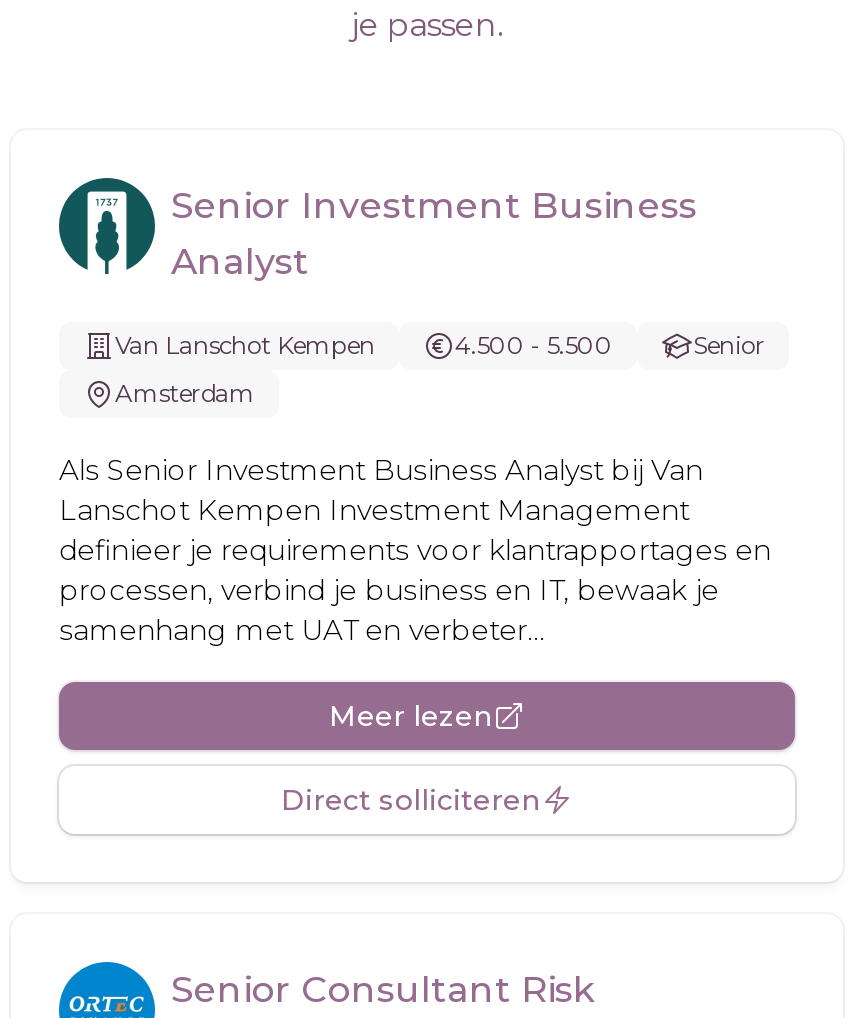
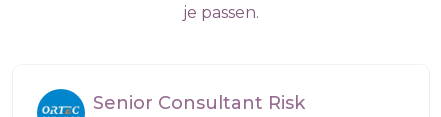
- [image]
- Senior Investment Business
- Analyst
- Van Lanschot Kempen
- 4.500 - 5.500
- Senior
- Amsterdam
- Als Senior Investment Business Analyst bij Van
- Lanschot Kempen Investment Management
- definieer je requirements voor klantrapportages en
- processen, verbind je business en IT, bewaak je
- samenhang met UAT en verbeter...
- Meer lezen
- Direct solliciteren
